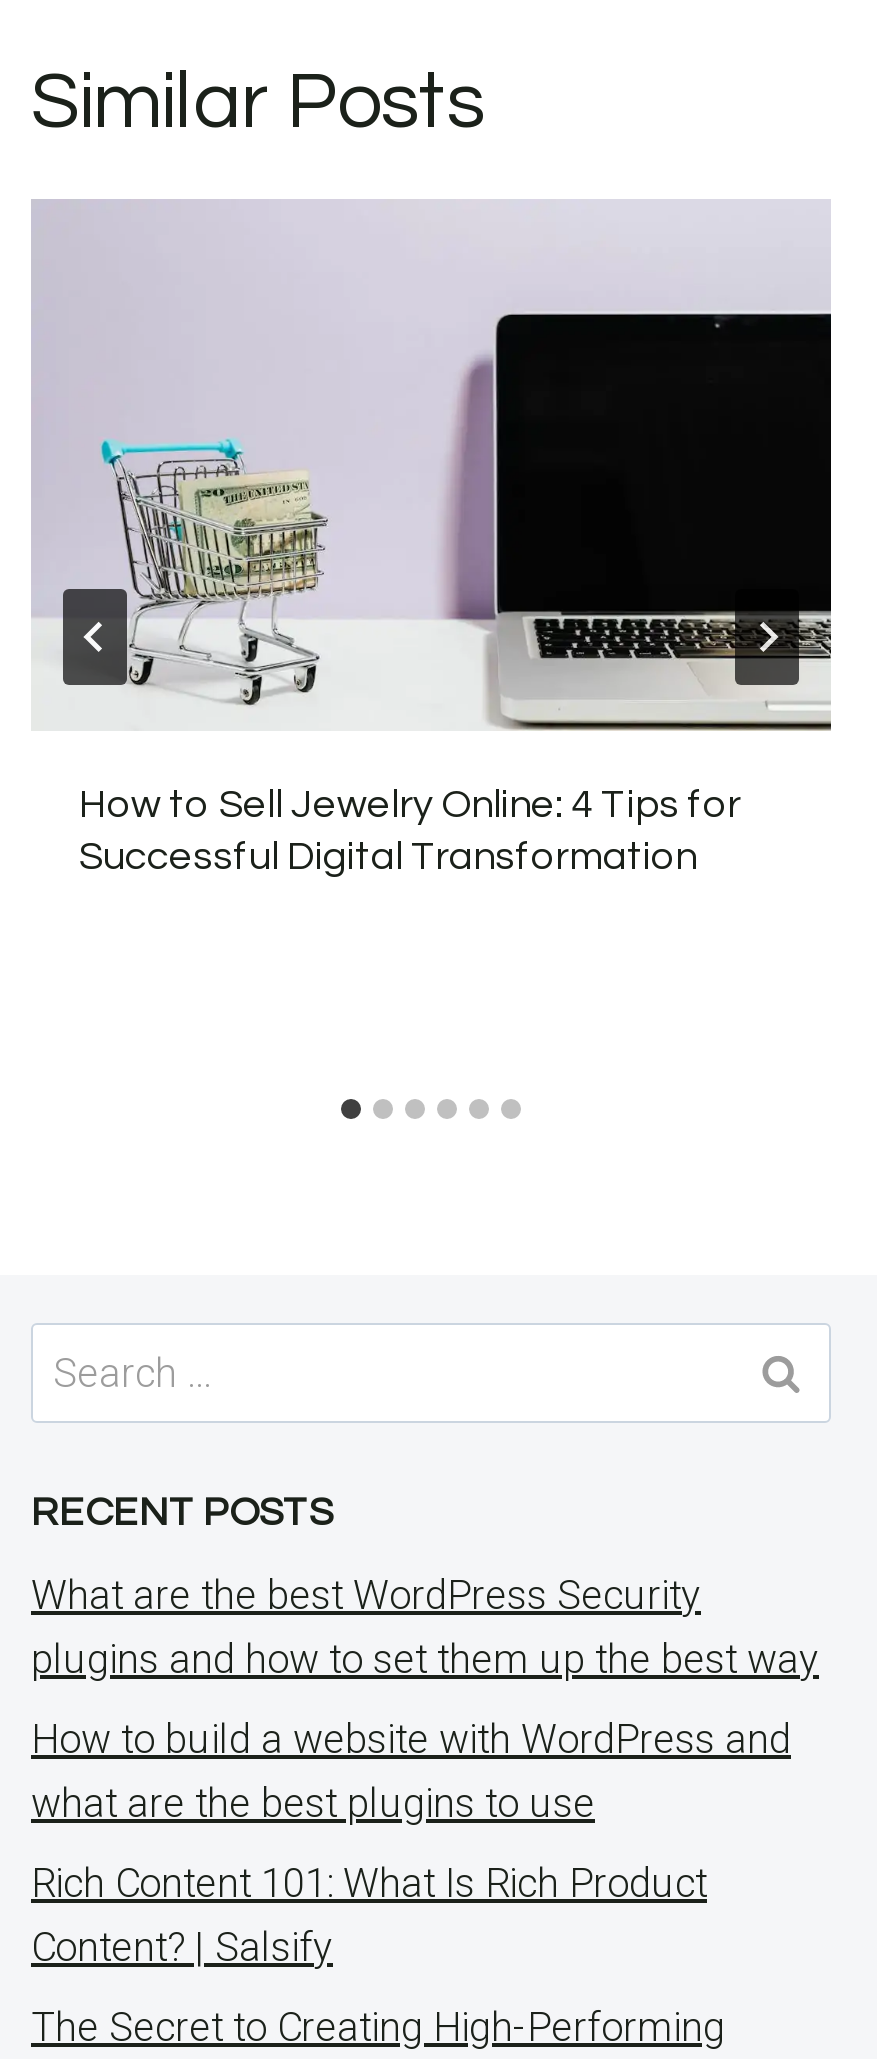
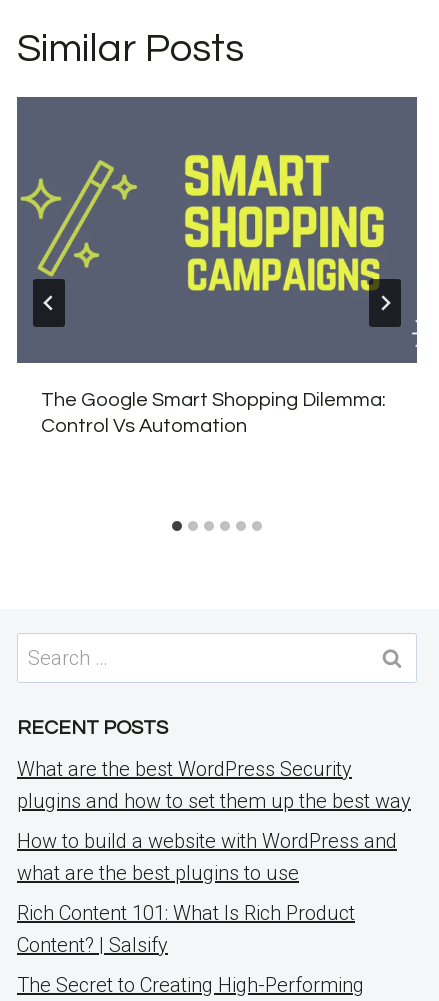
- [image]
- How to Sell Jewelry Online: 4 Tips for
- Successful Digital Transformation
+ [image]
+ The Google Smart Shopping Dilemma:
+ Control Vs Automation
